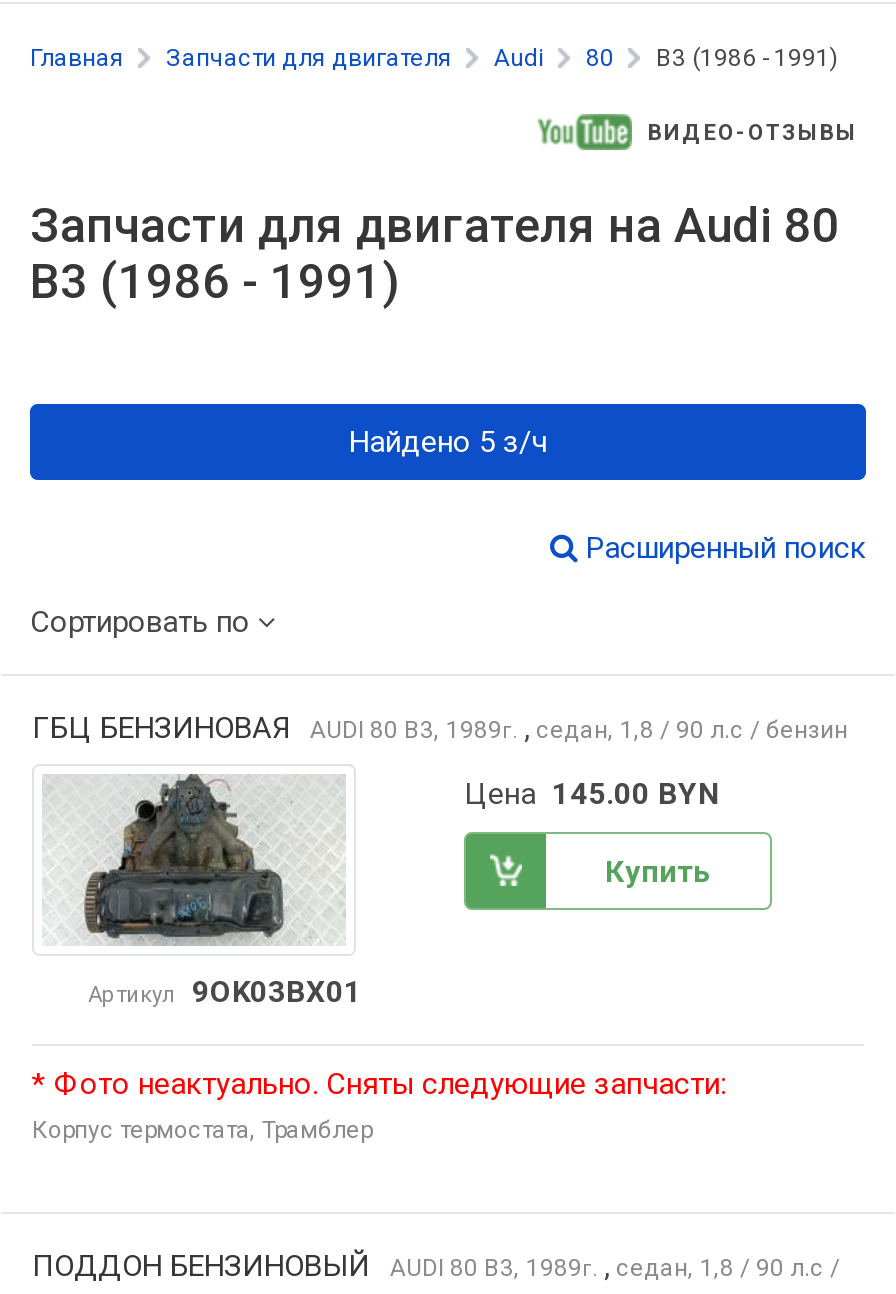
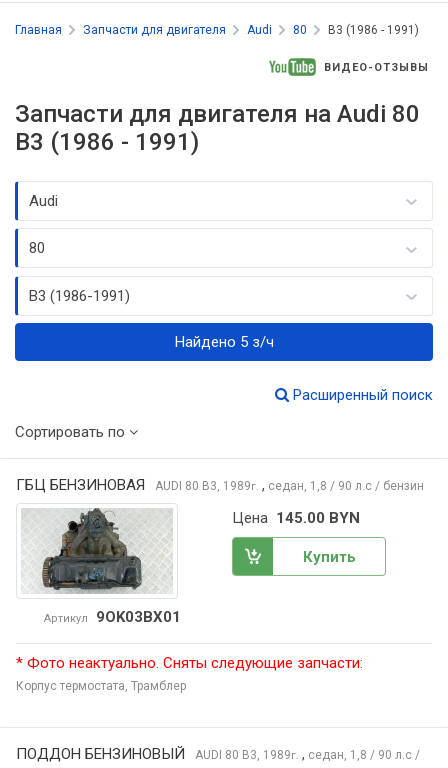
+ Audi
+ 80
+ B3 (1986-1991)
